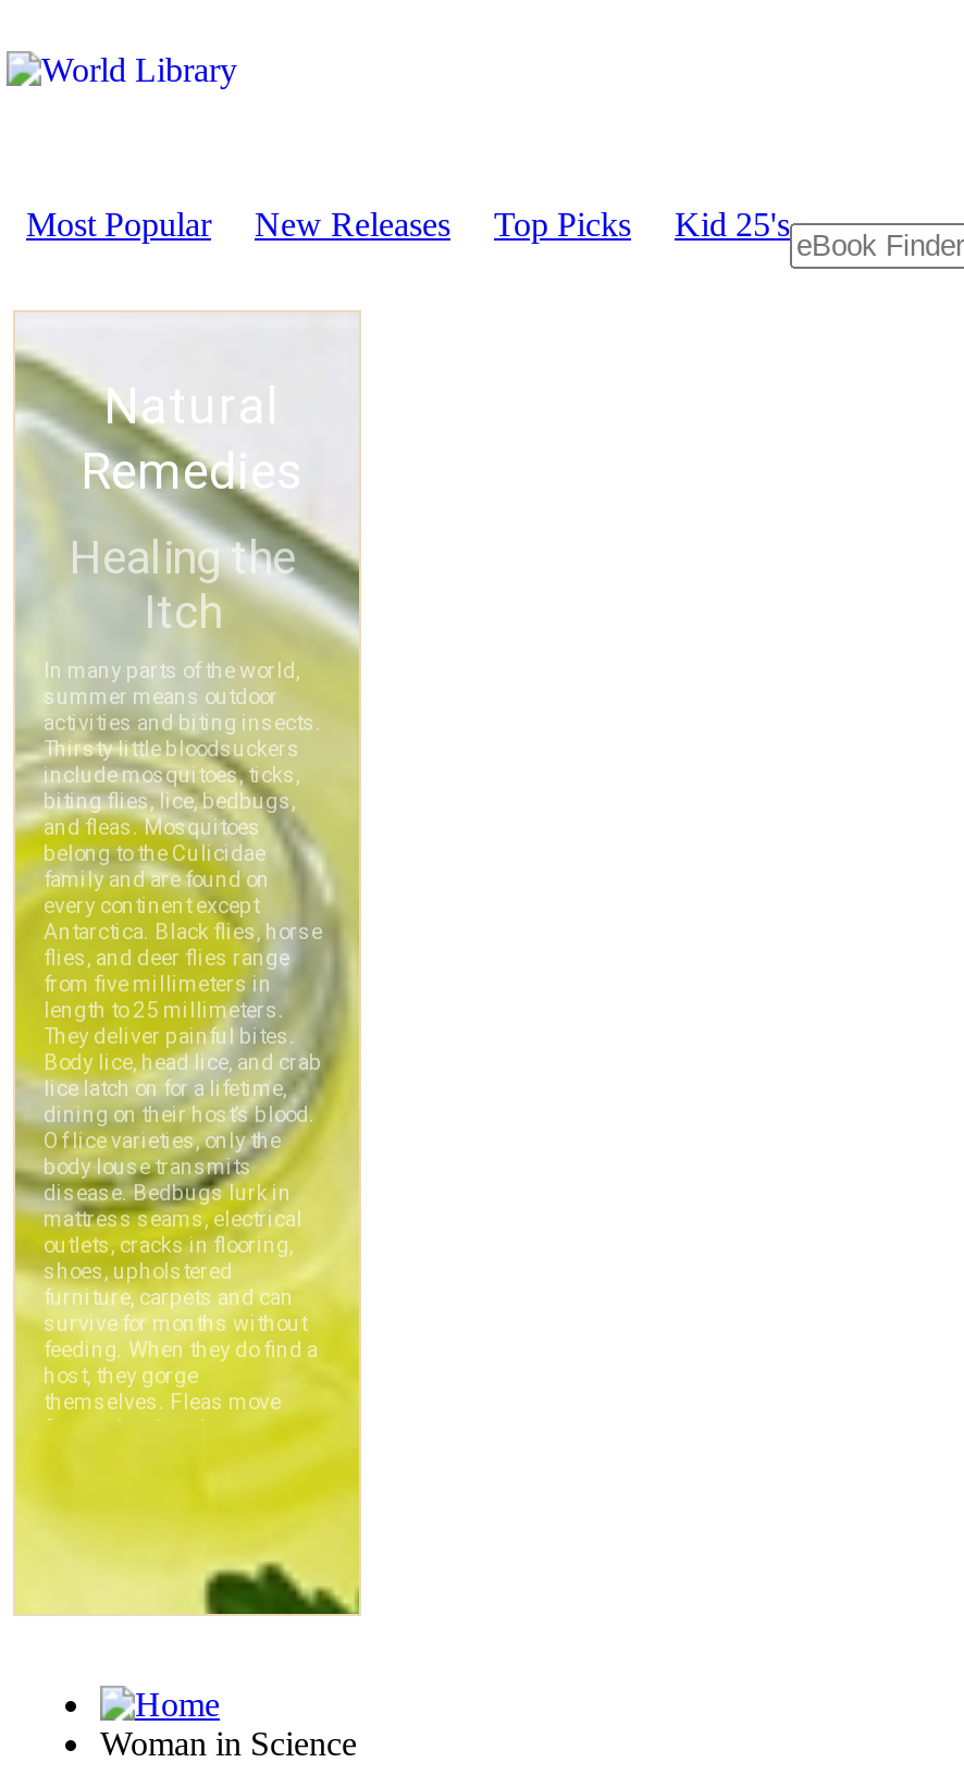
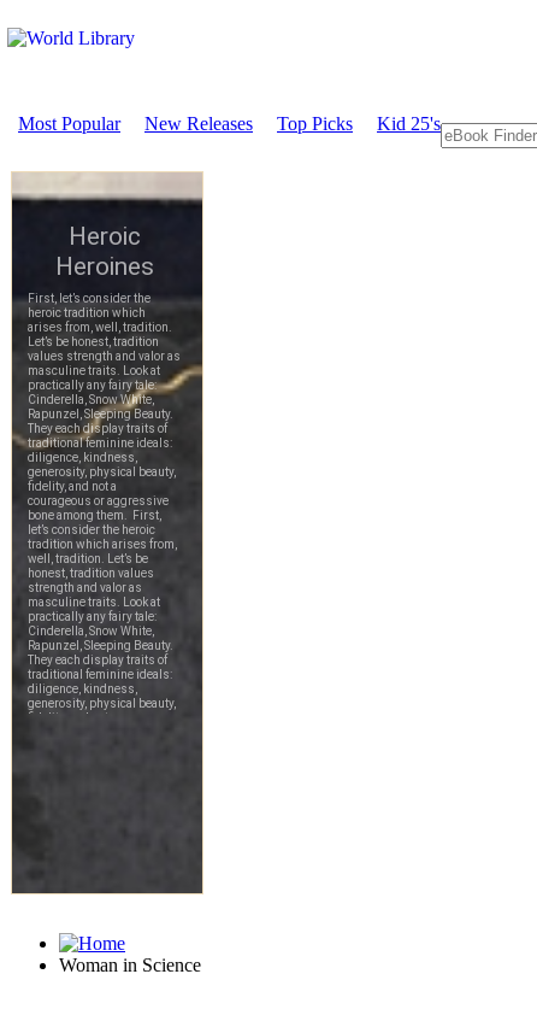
- [image]
+ [image]
